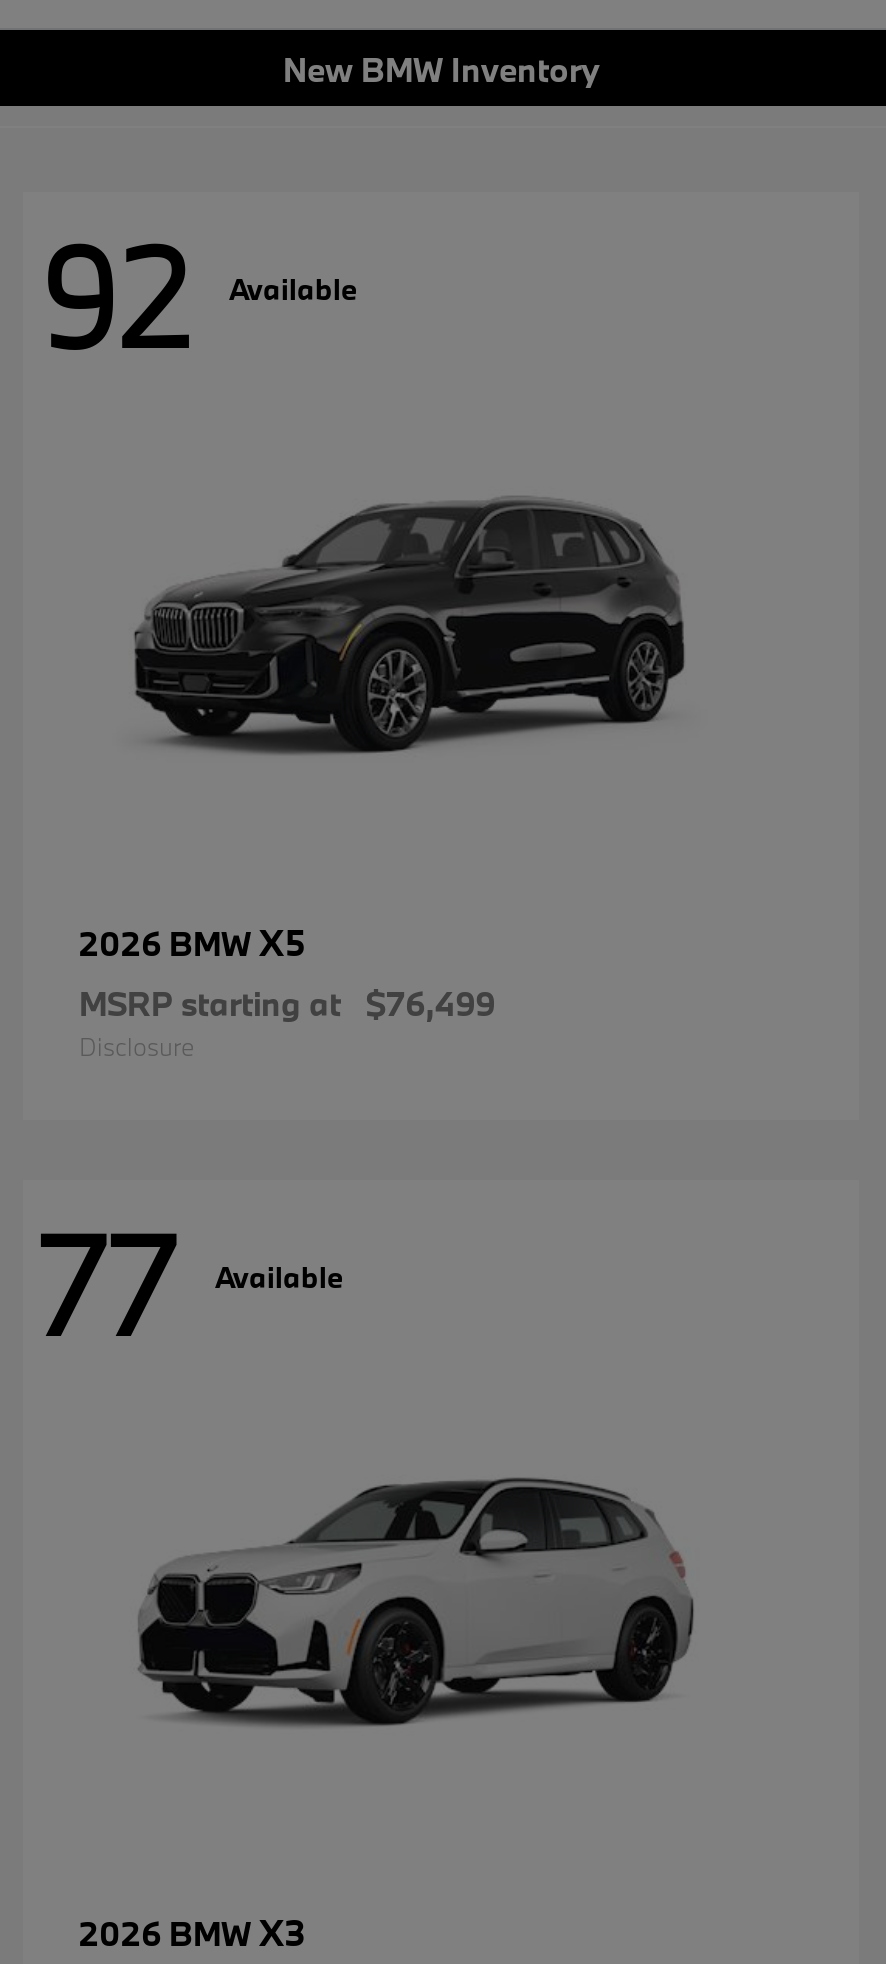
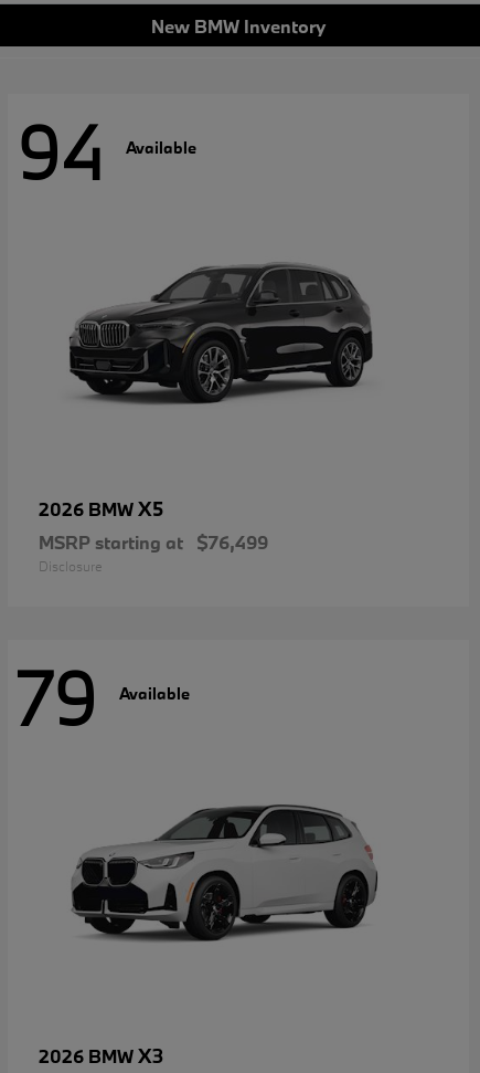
- 92 Available
+ 94 Available

- 77 Available
+ 79 Available
